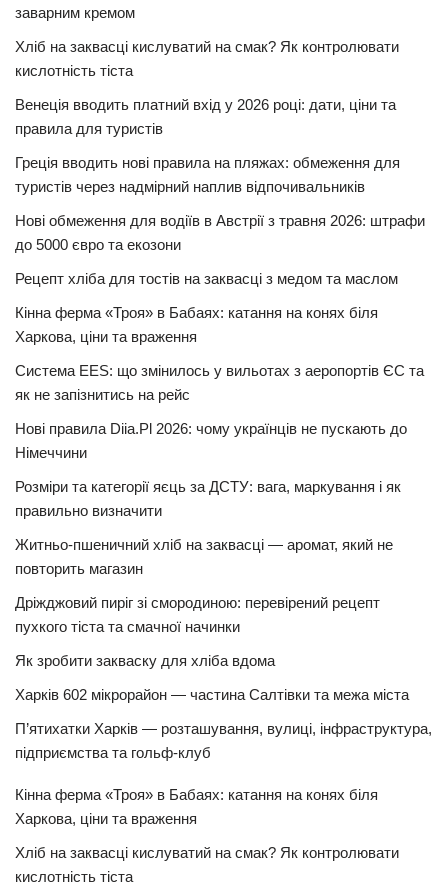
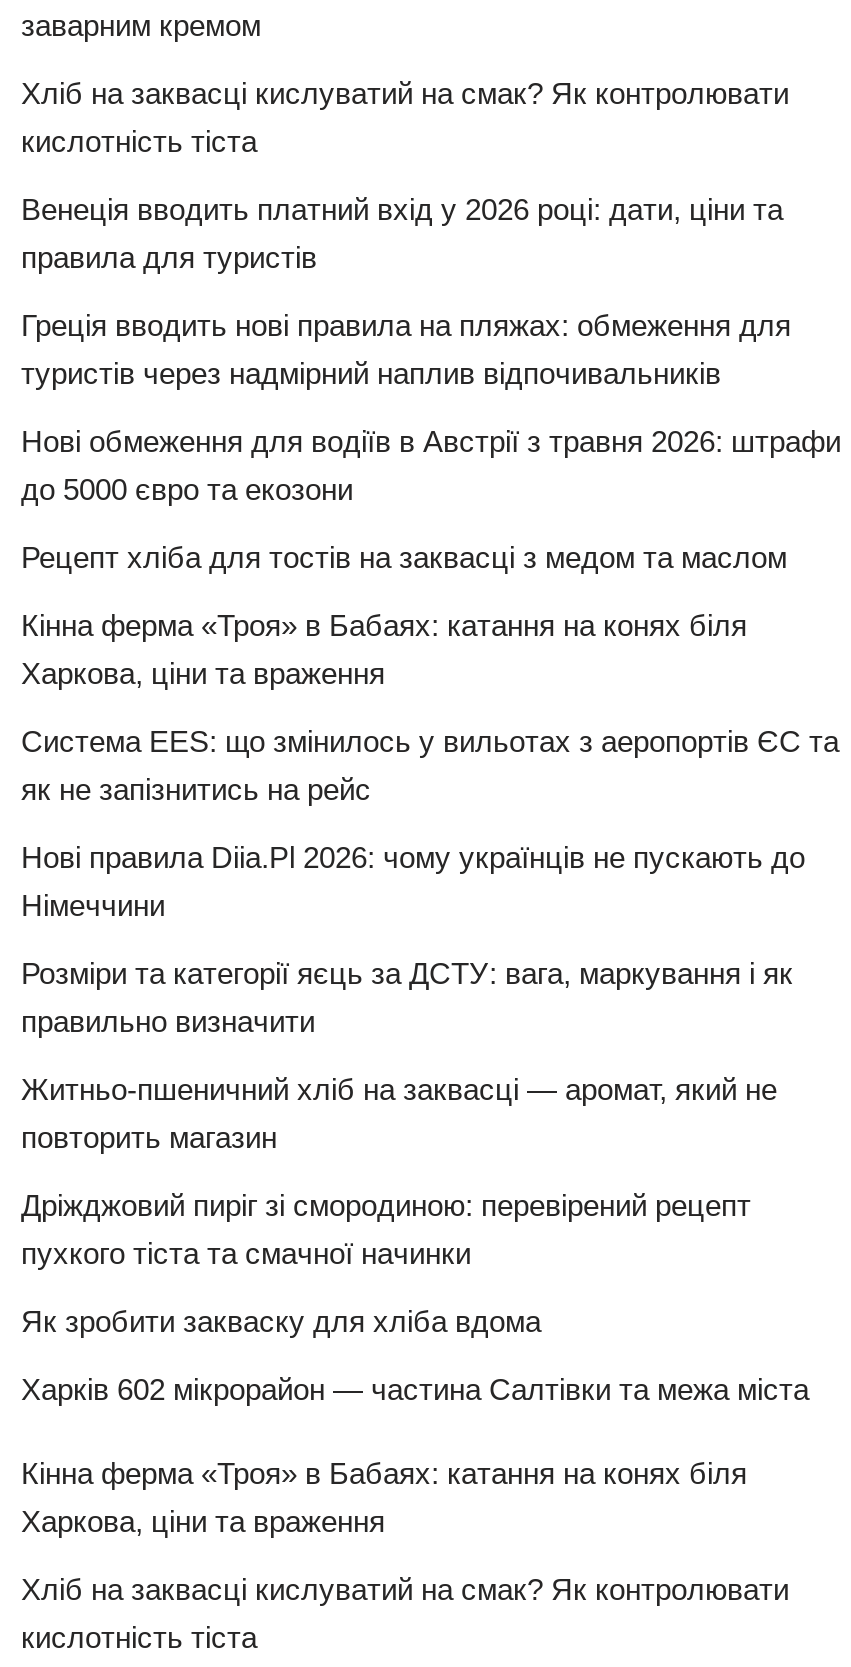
- П’ятихатки Харків — розташування, вулиці, інфраструктура,
- підприємства та гольф-клуб
